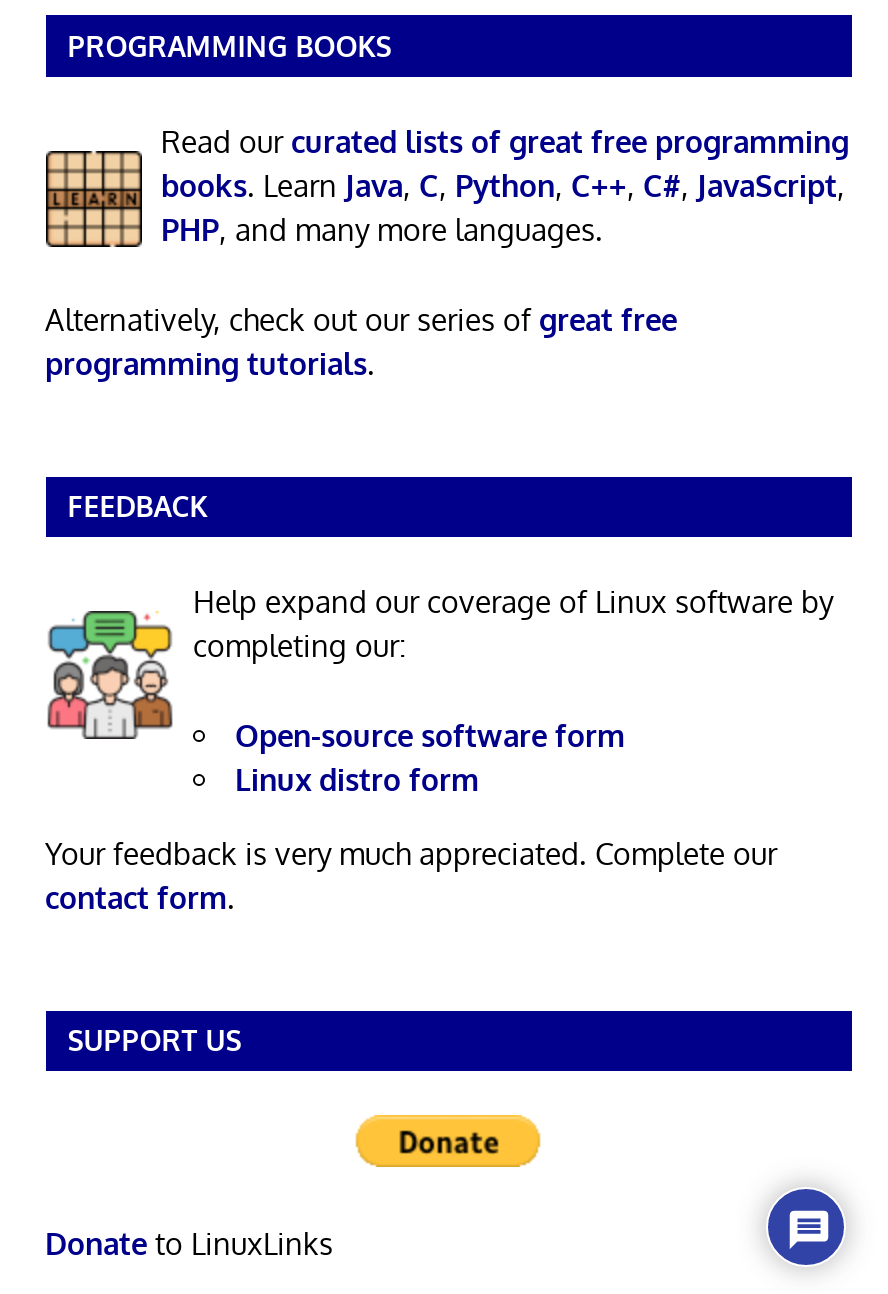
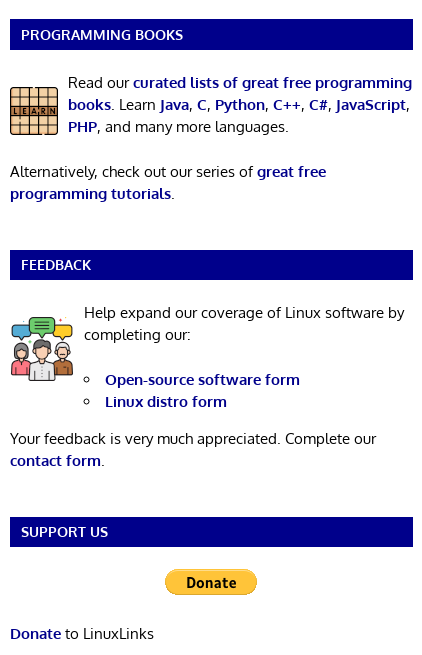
- [image]
